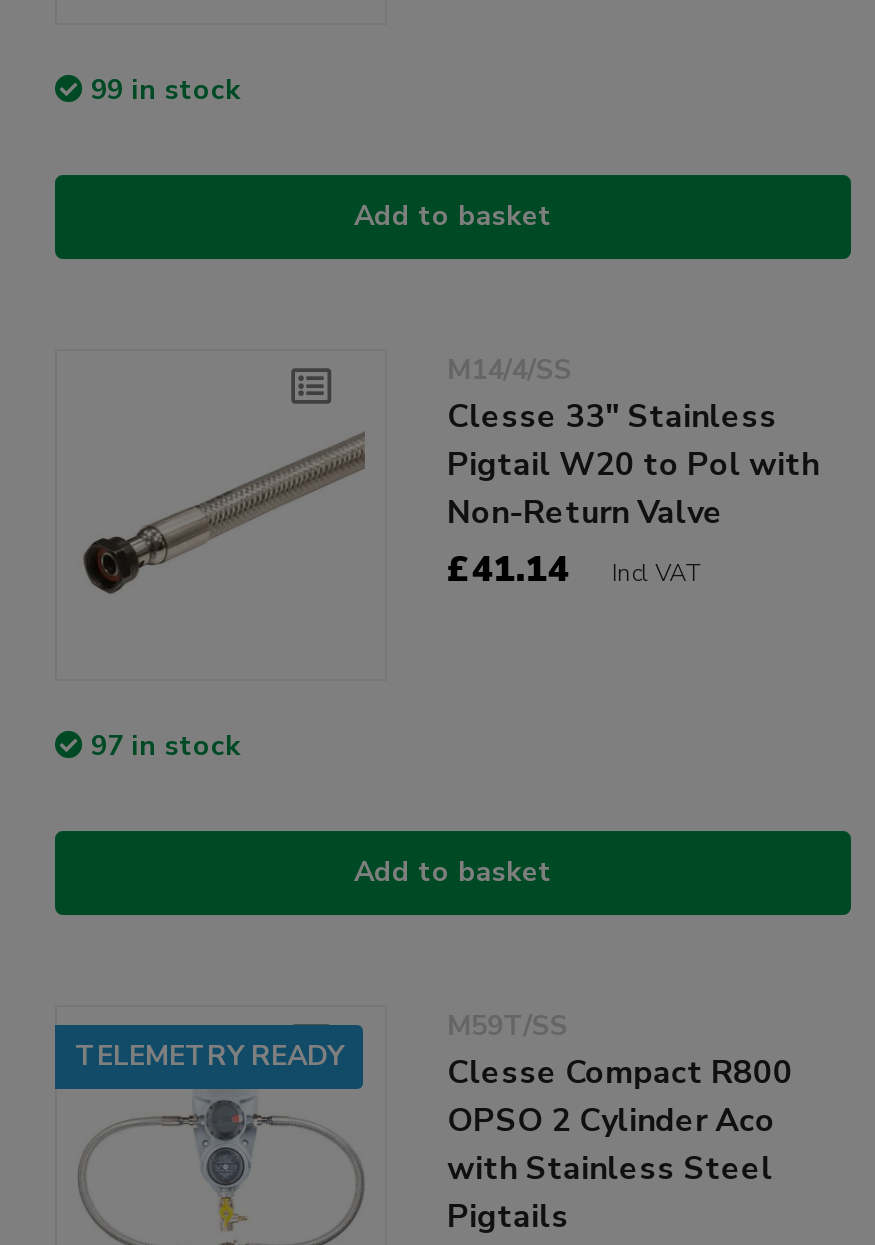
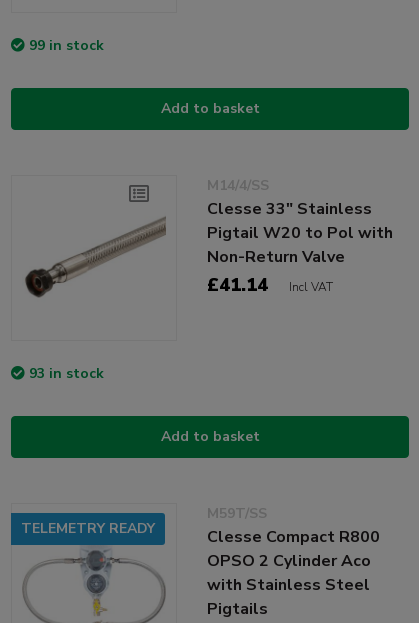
- 97 in stock
+ 93 in stock
